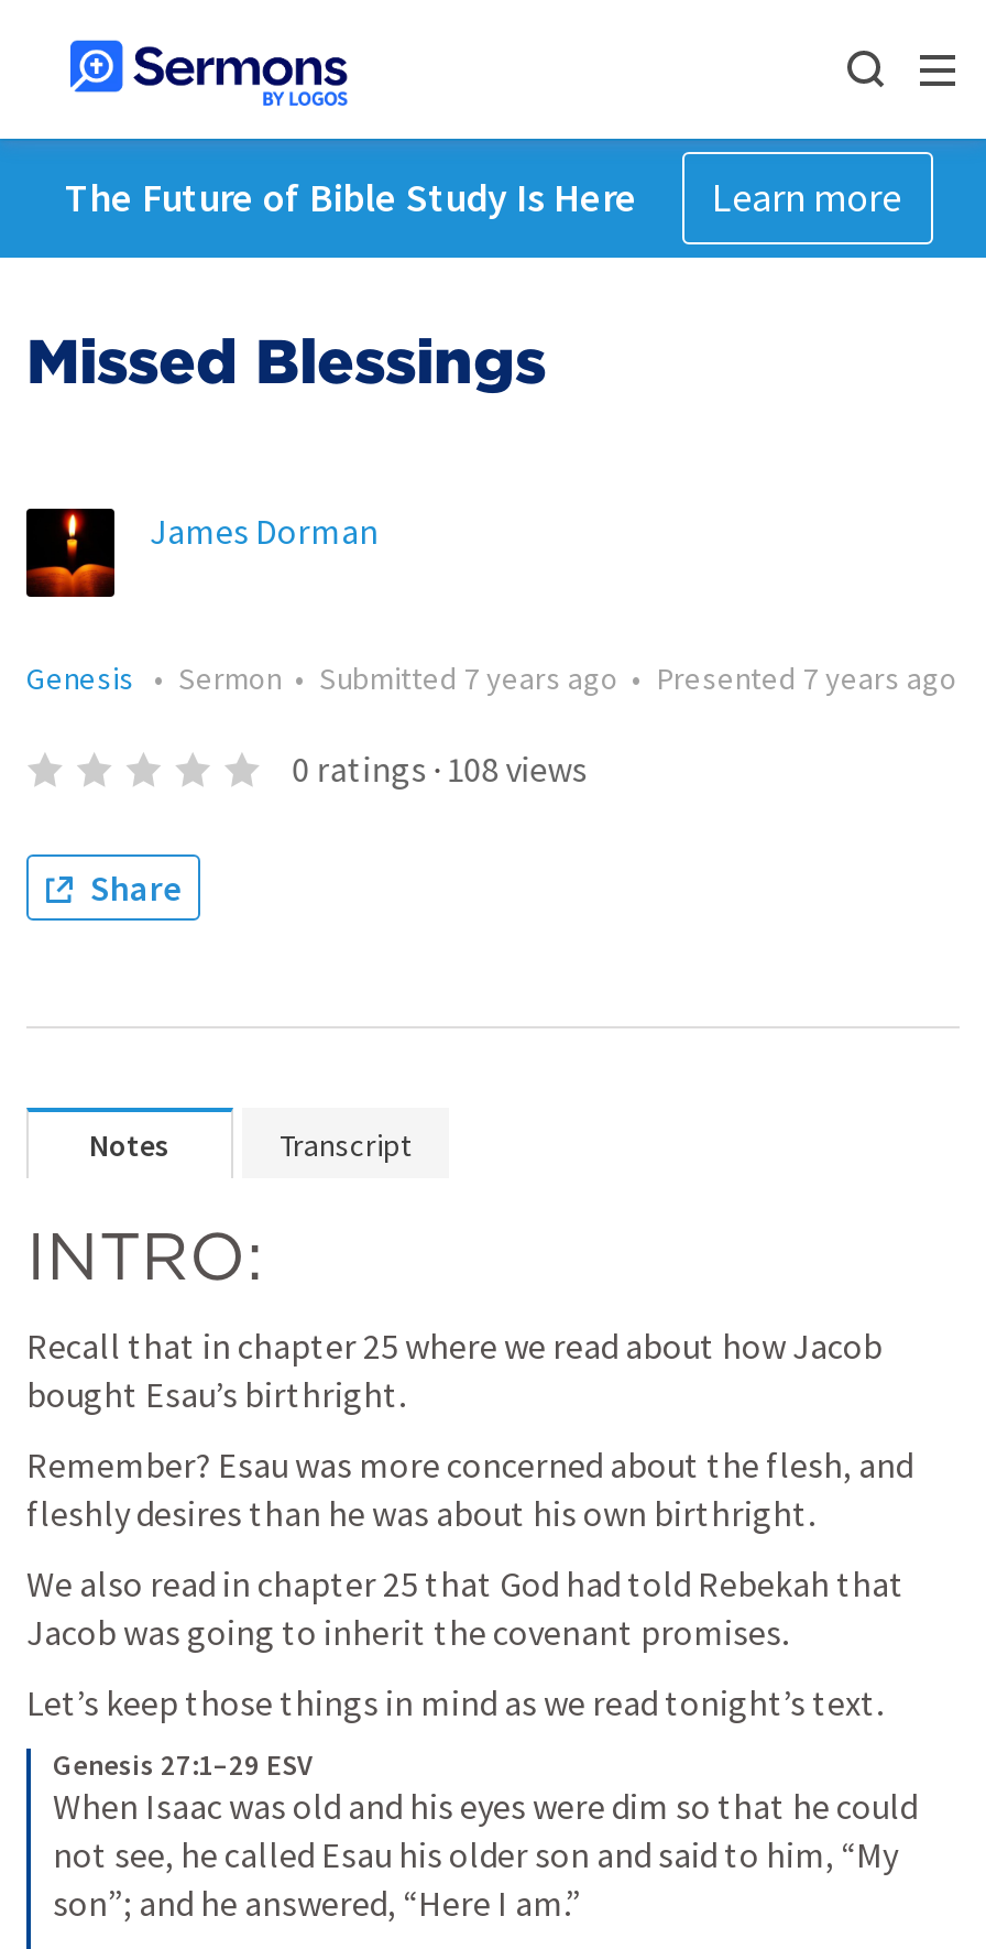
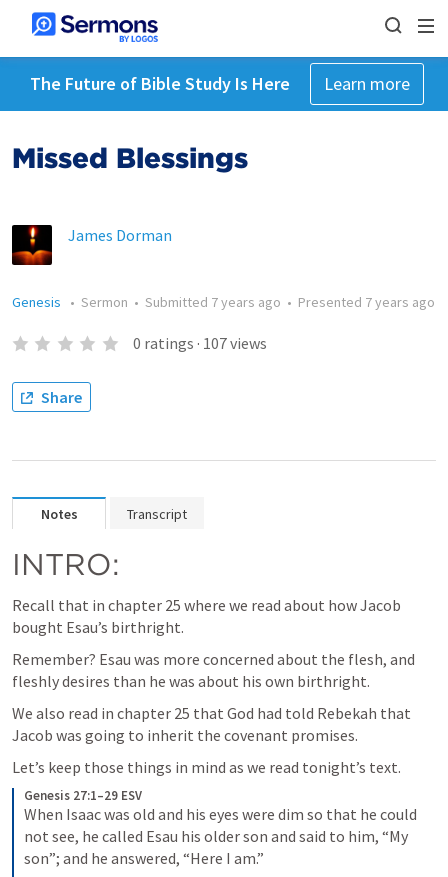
- 0 ratings · 108 views
+ 0 ratings · 107 views
